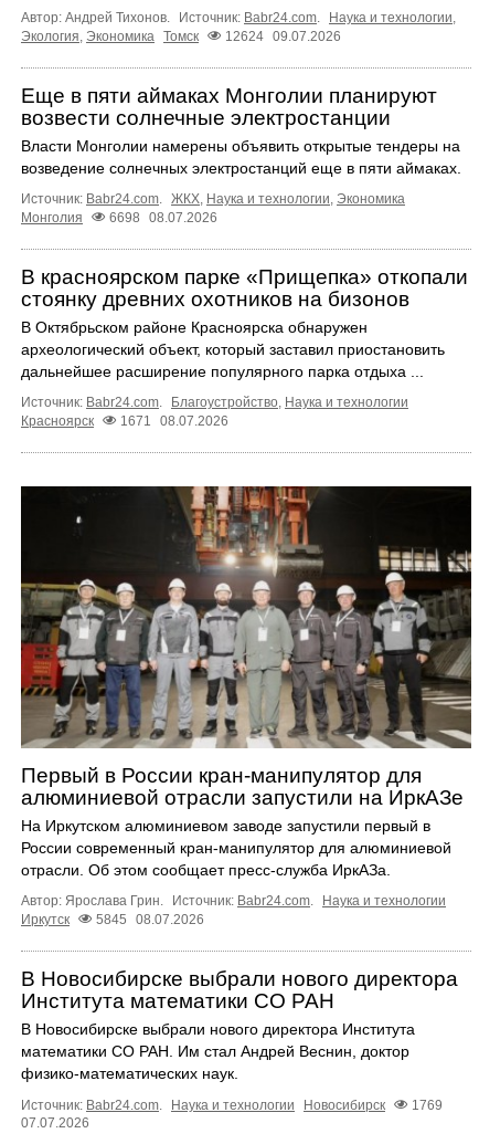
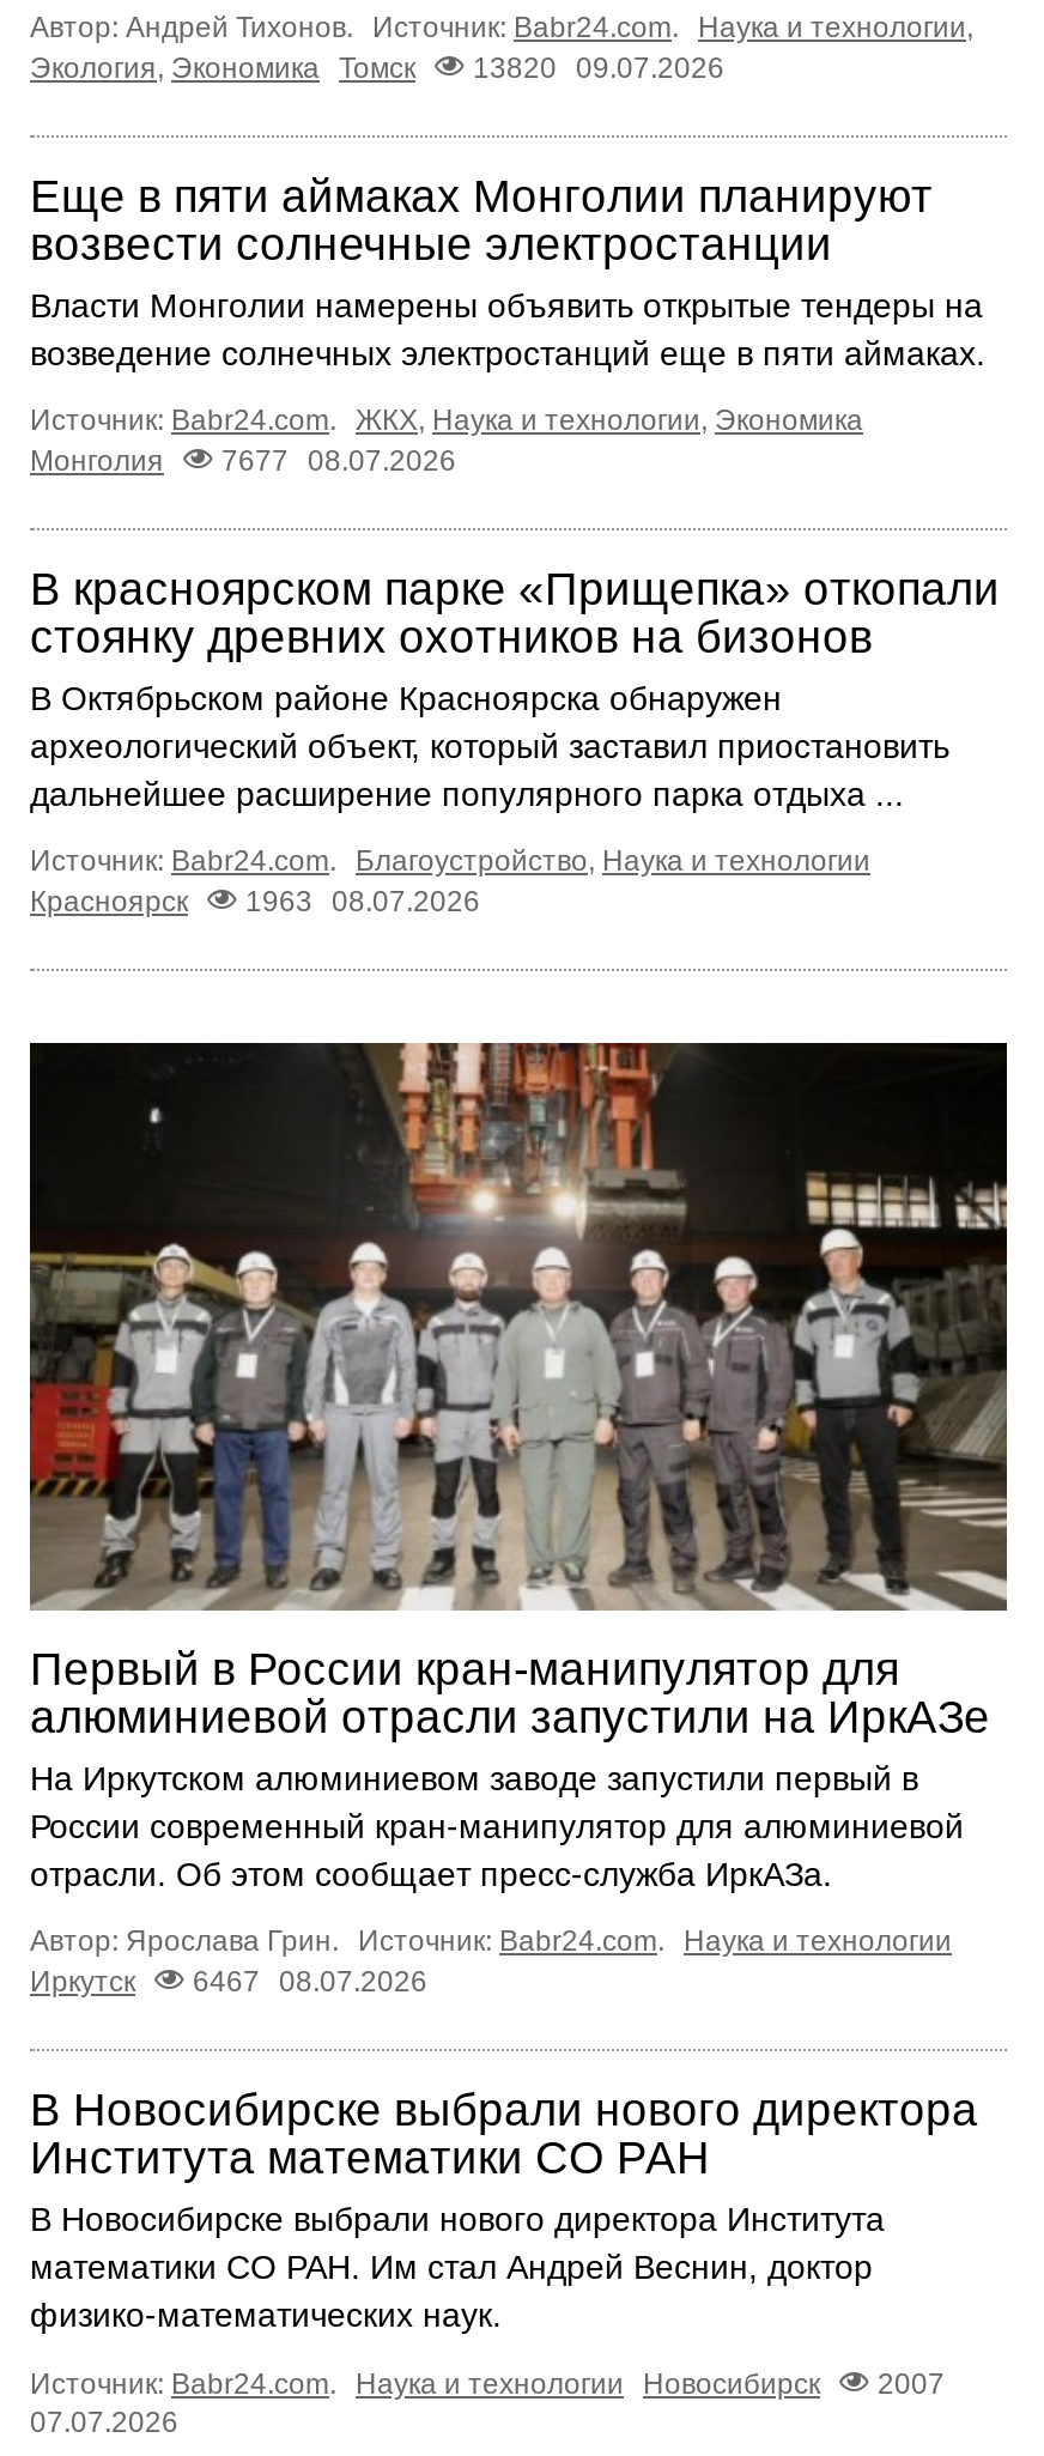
- Экология, Экономика Томск 12624 09.07.2026
+ Экология, Экономика Томск 13820 09.07.2026

- Монголия 6698 08.07.2026
+ Монголия 7677 08.07.2026

- Красноярск 1671 08.07.2026
+ Красноярск 1963 08.07.2026

- Иркутск 5845 08.07.2026
+ Иркутск 6467 08.07.2026

- Источник: Babr24.com. Наука и технологии Новосибирск 1769
+ Источник: Babr24.com. Наука и технологии Новосибирск 2007
